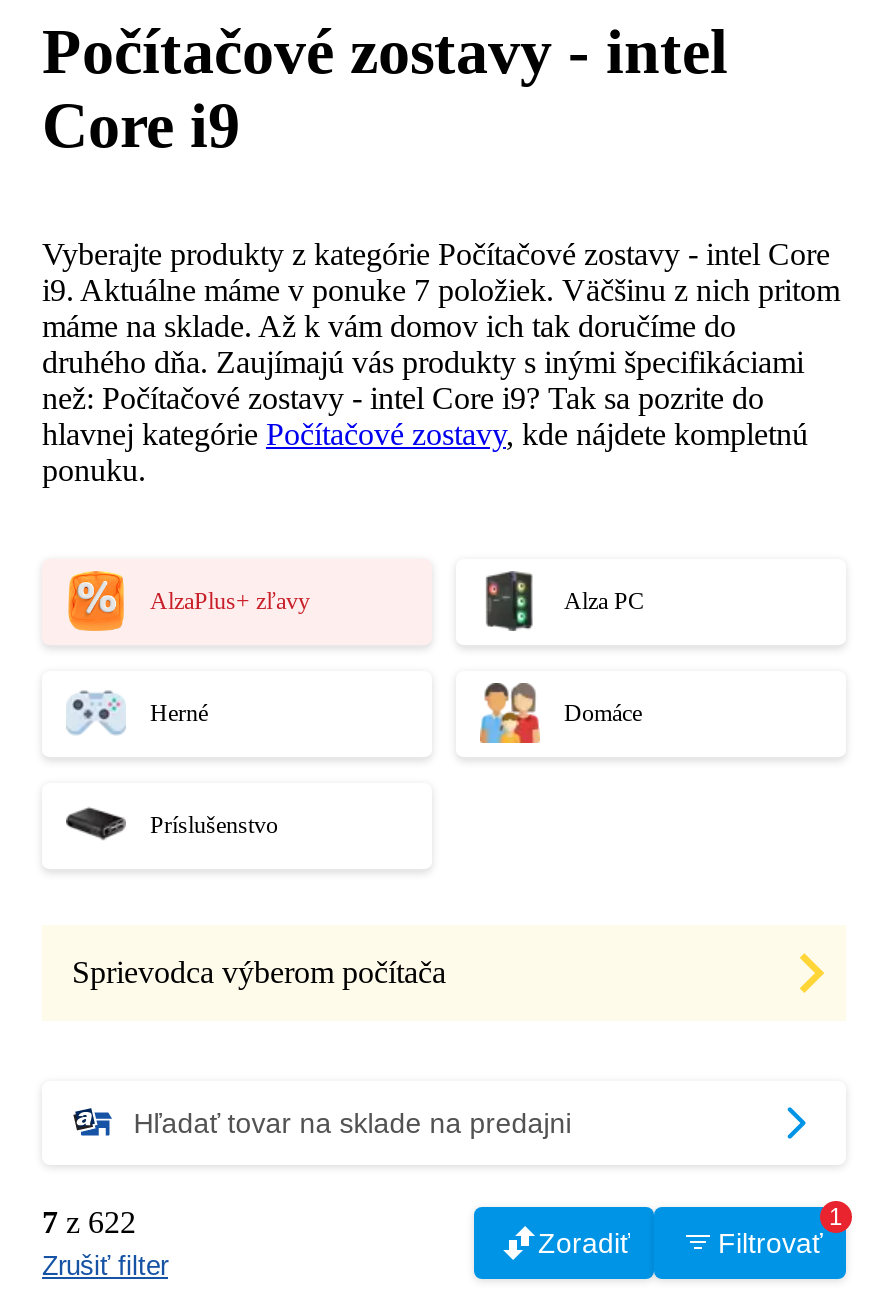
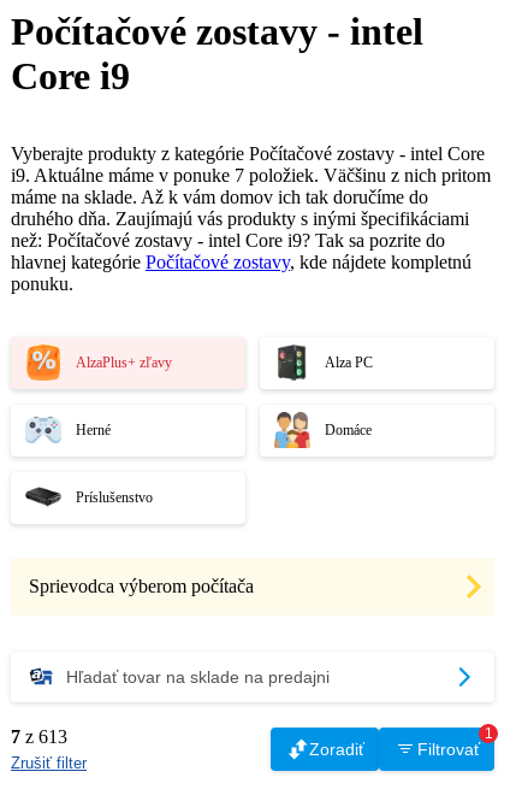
- 7 z 622
+ 7 z 613
